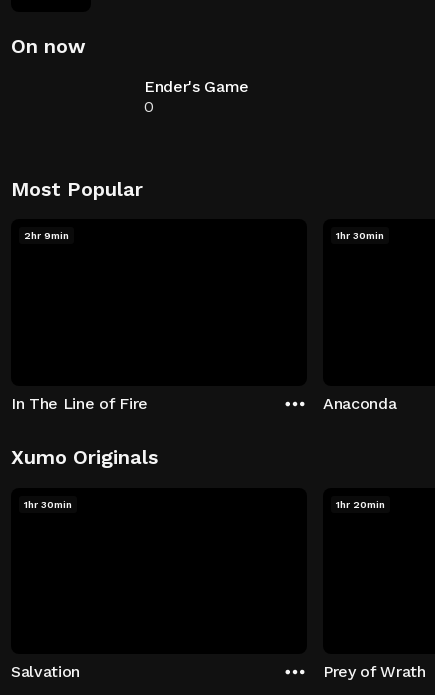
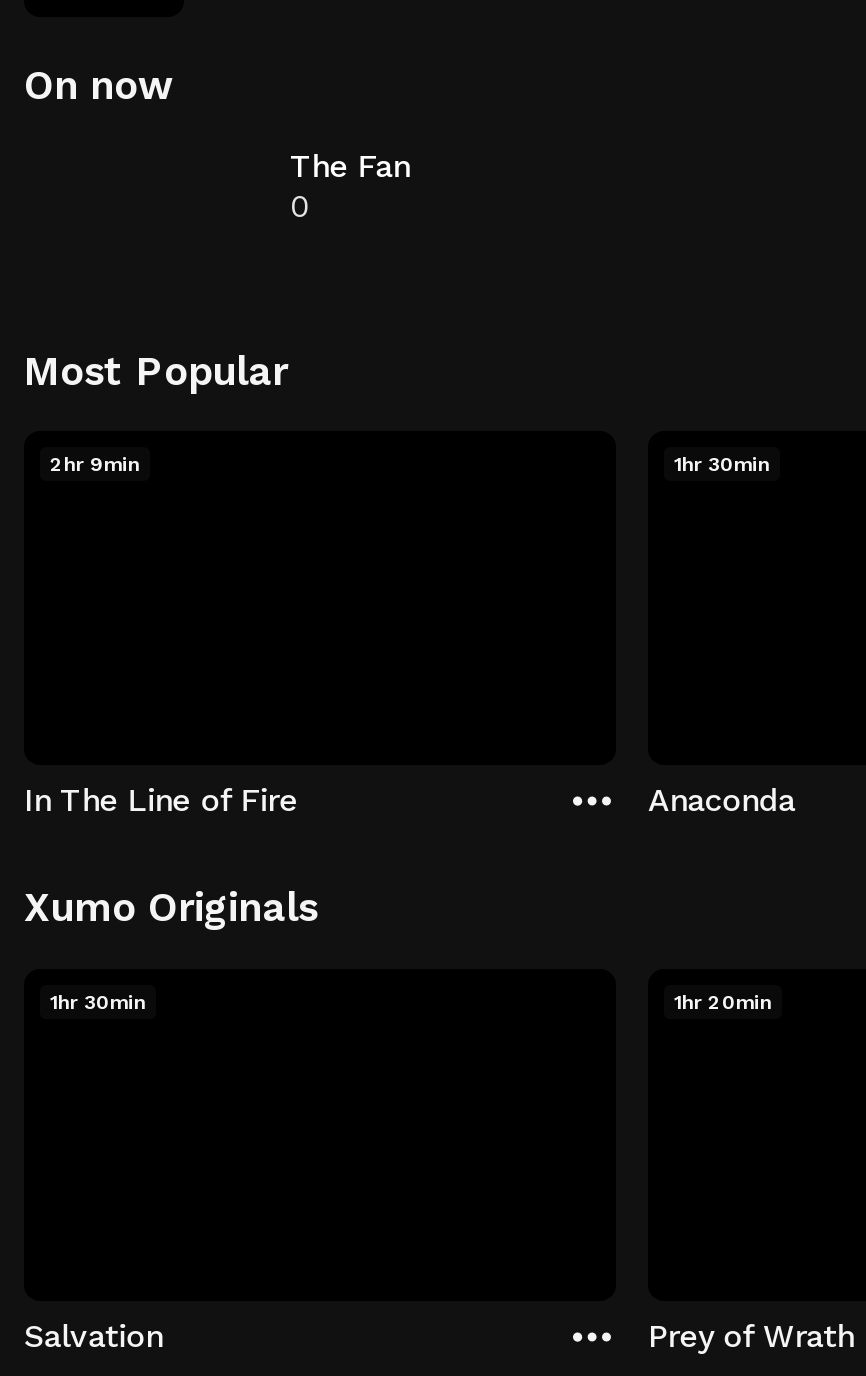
- Ender's Game
+ The Fan
